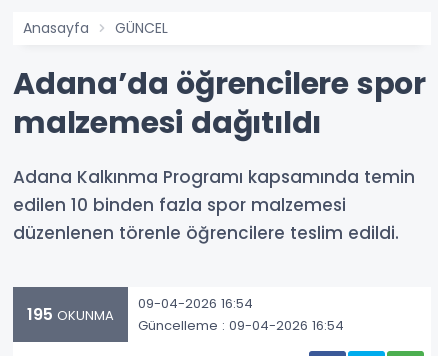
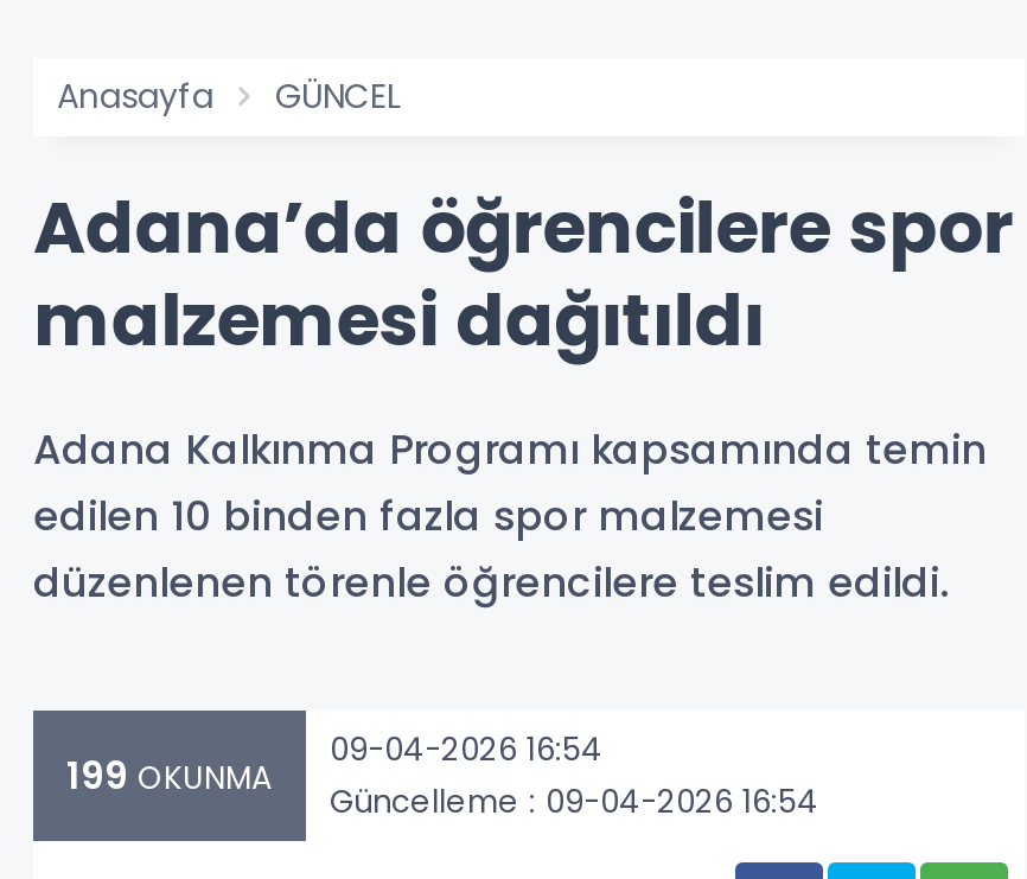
- 195 OKUNMA 09-04-2026 16:54 Güncelleme : 09-04-2026 16:54
+ 199 OKUNMA 09-04-2026 16:54 Güncelleme : 09-04-2026 16:54
